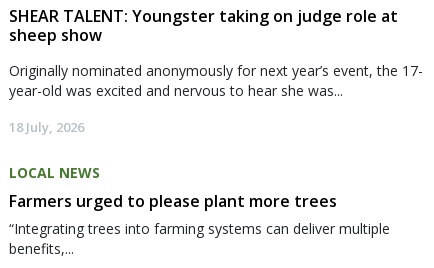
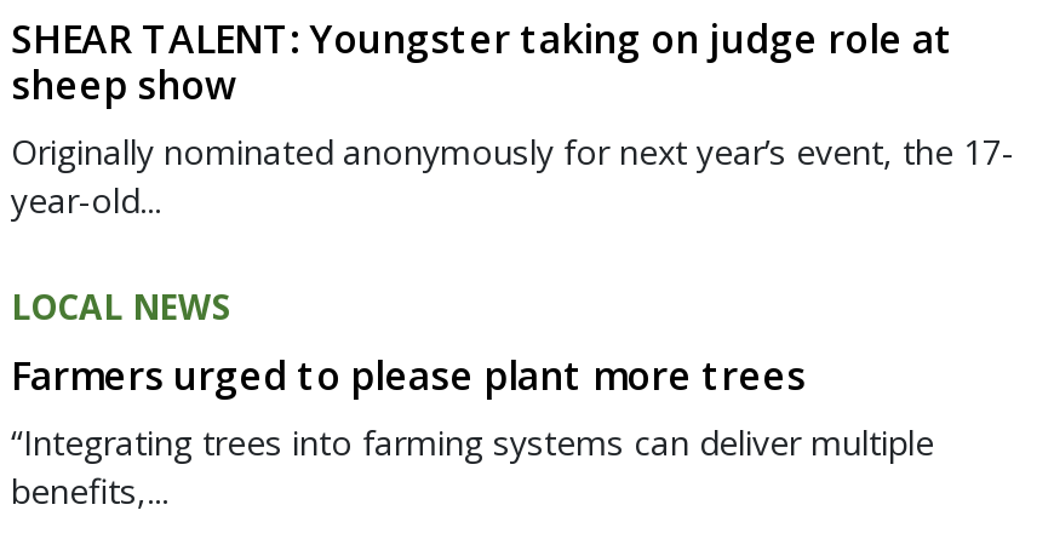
- year-old was excited and nervous to hear she was...
- 18 July, 2026
+ year-old...
